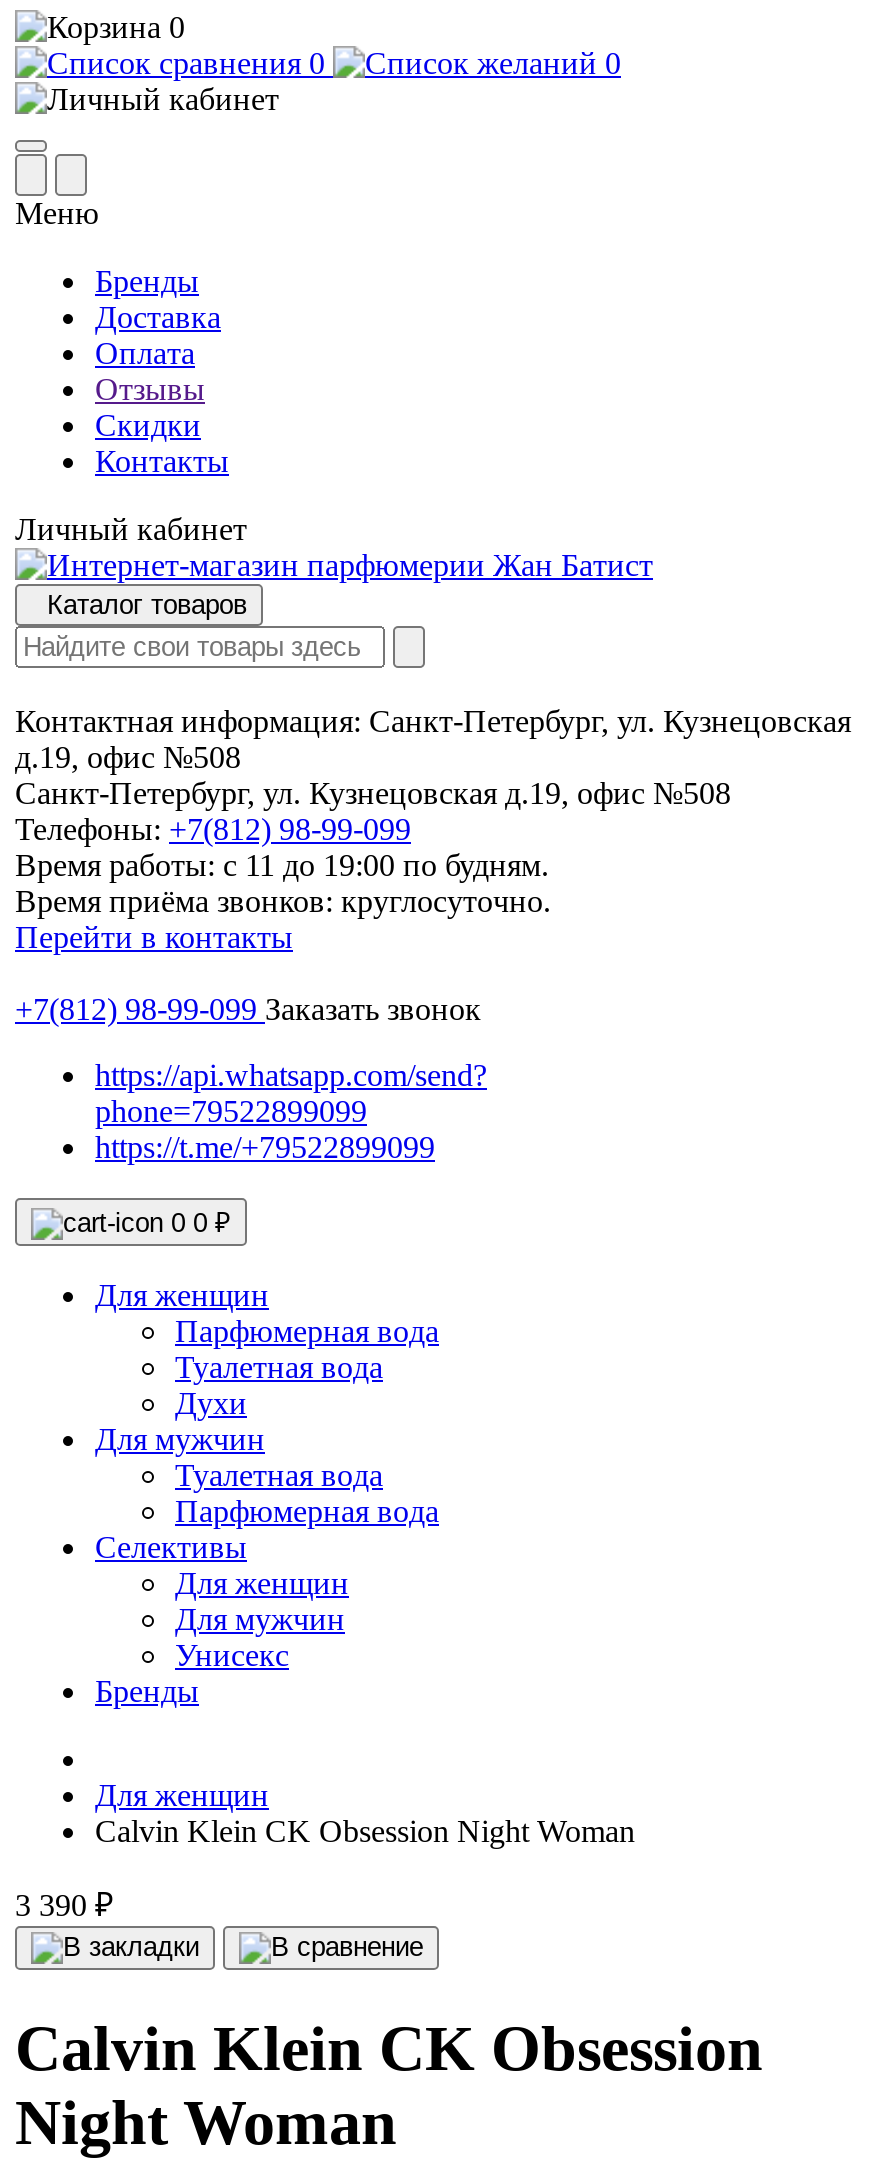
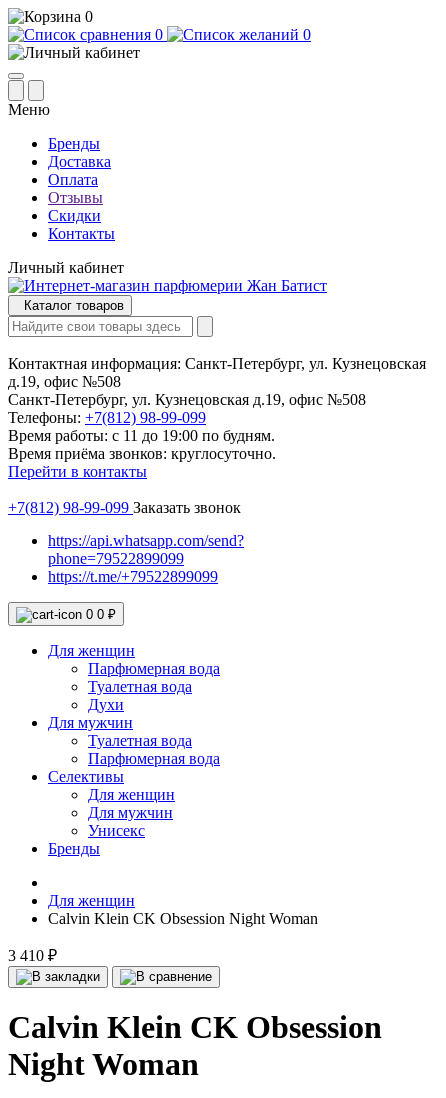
- 3 390 ₽
+ 3 410 ₽
